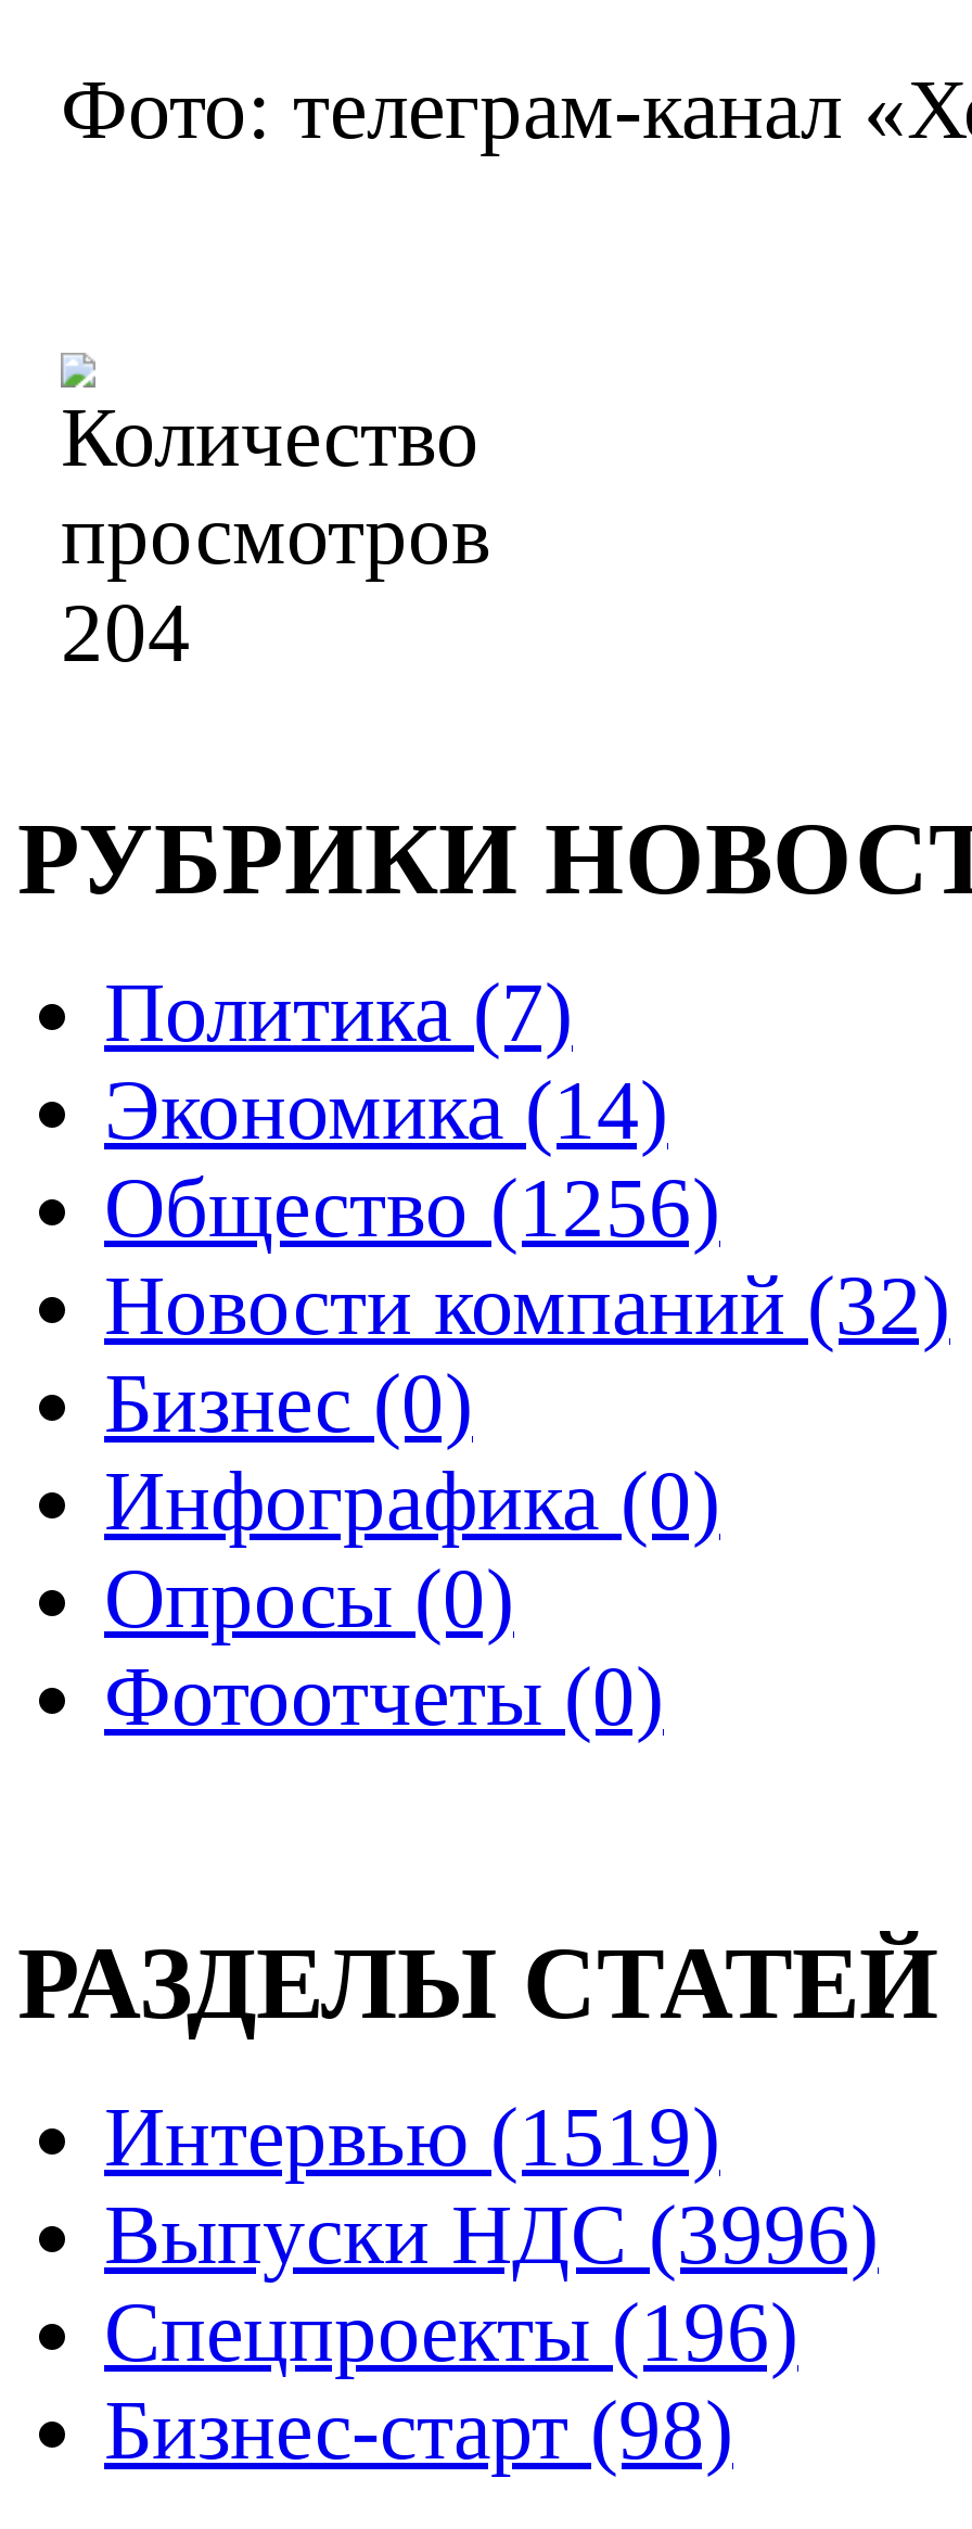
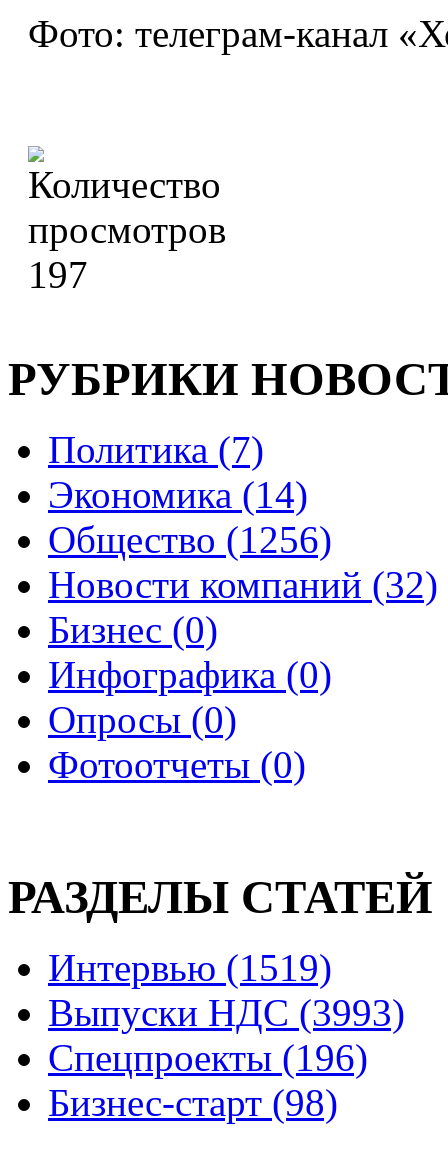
- 204
+ 197

- Выпуски НДС (3996)
+ Выпуски НДС (3993)
